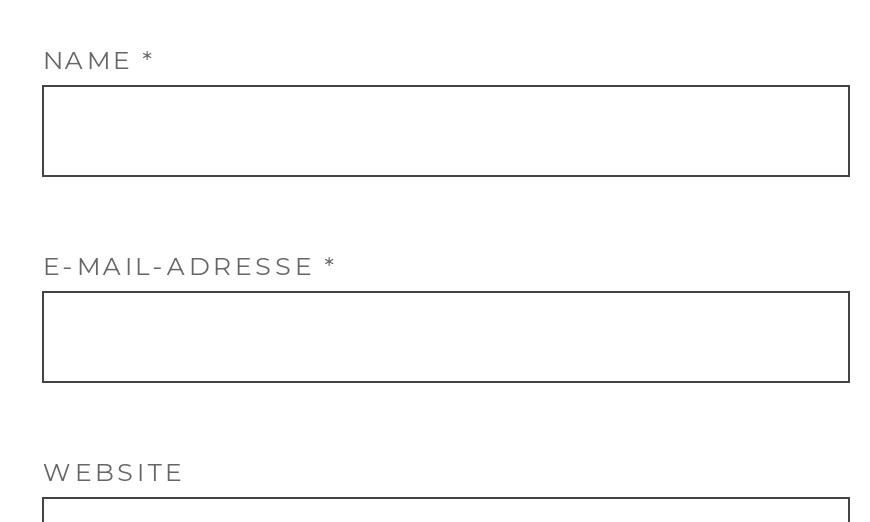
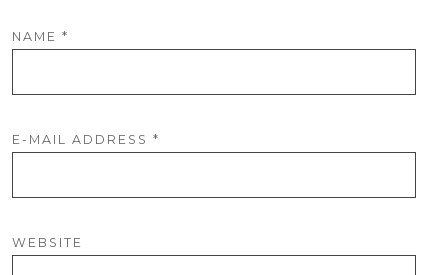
- E-MAIL-ADRESSE *
+ E-MAIL ADDRESS *
